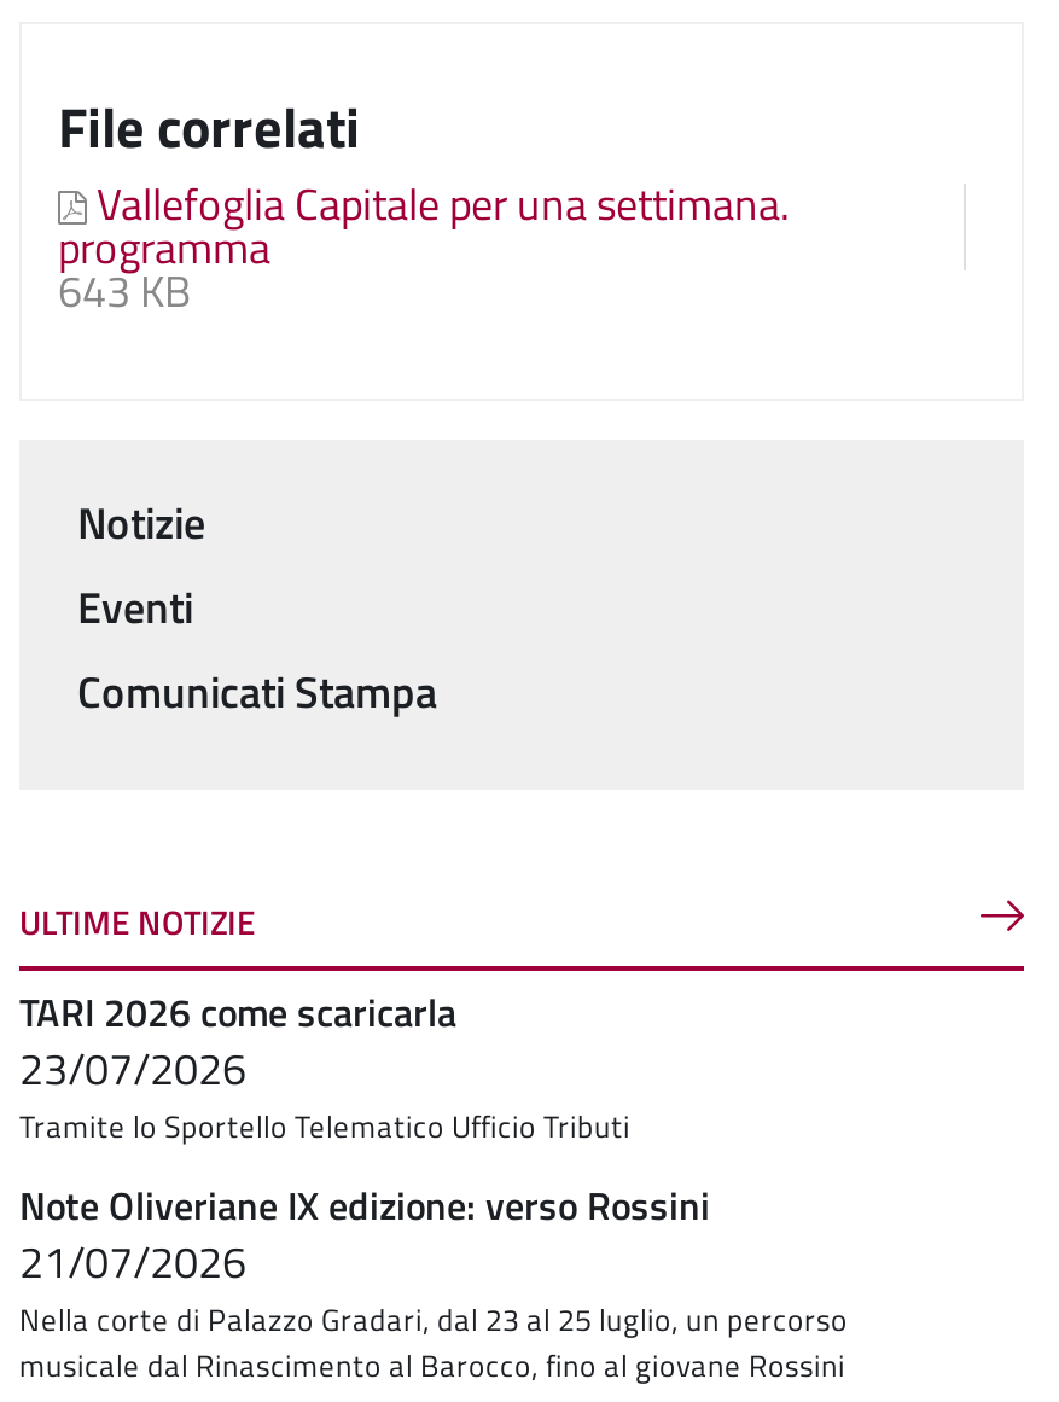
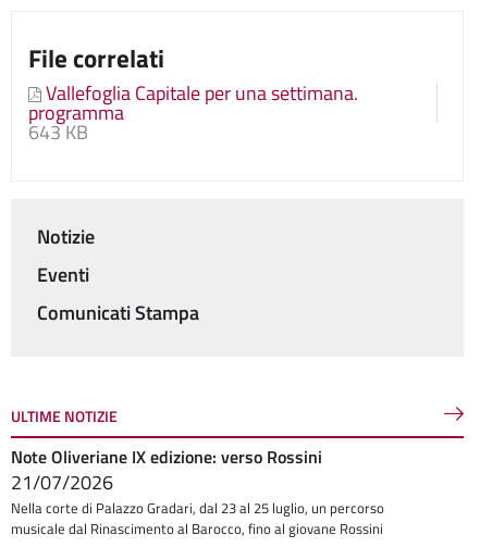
- TARI 2026 come scaricarla
- 23/07/2026
- Tramite lo Sportello Telematico Ufficio Tributi
